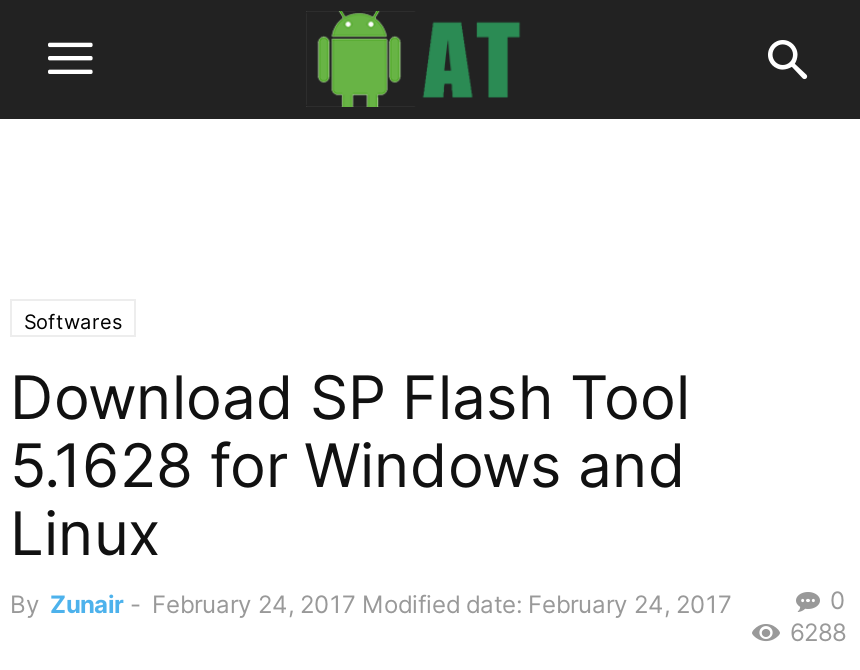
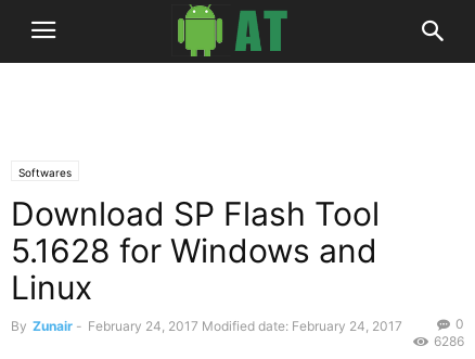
- 6288
+ 6286
